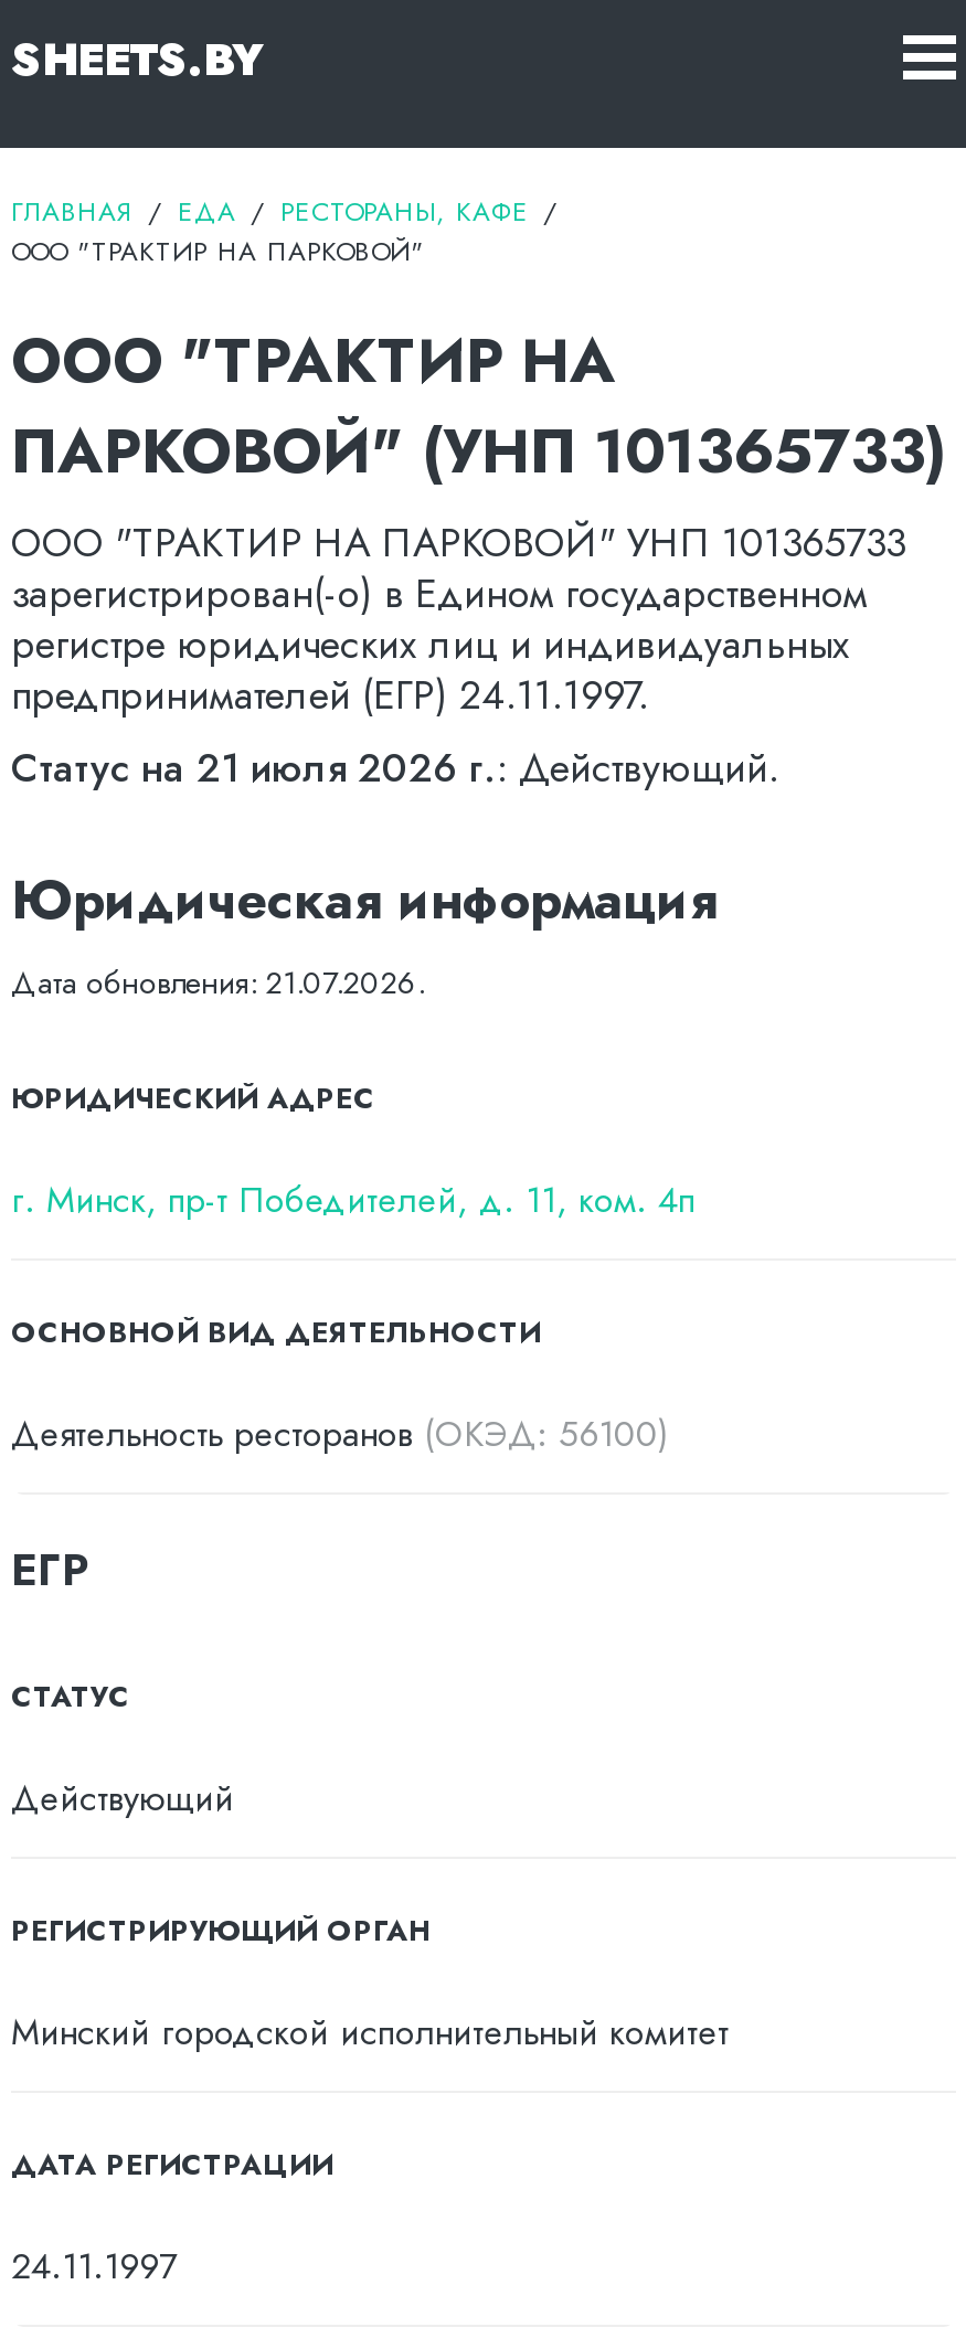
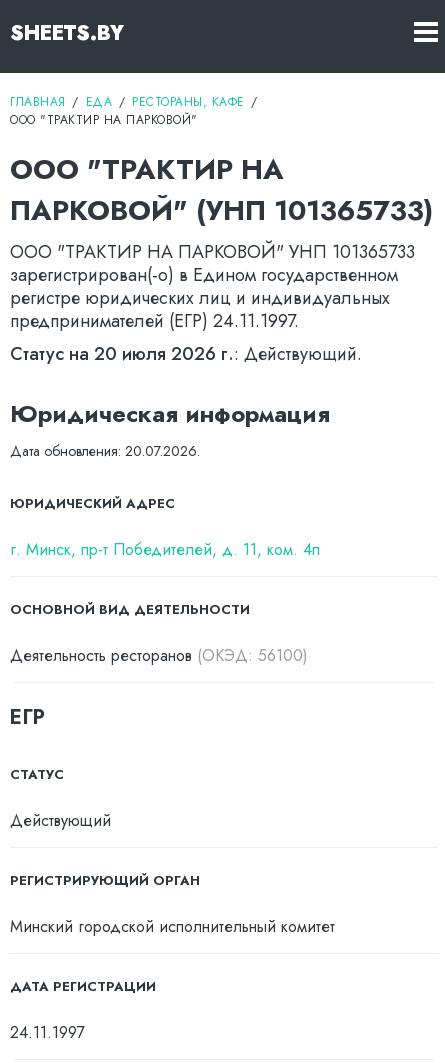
- Статус на 21 июля 2026 г.: Действующий.
+ Статус на 20 июля 2026 г.: Действующий.

- Дата обновления: 21.07.2026.
+ Дата обновления: 20.07.2026.
